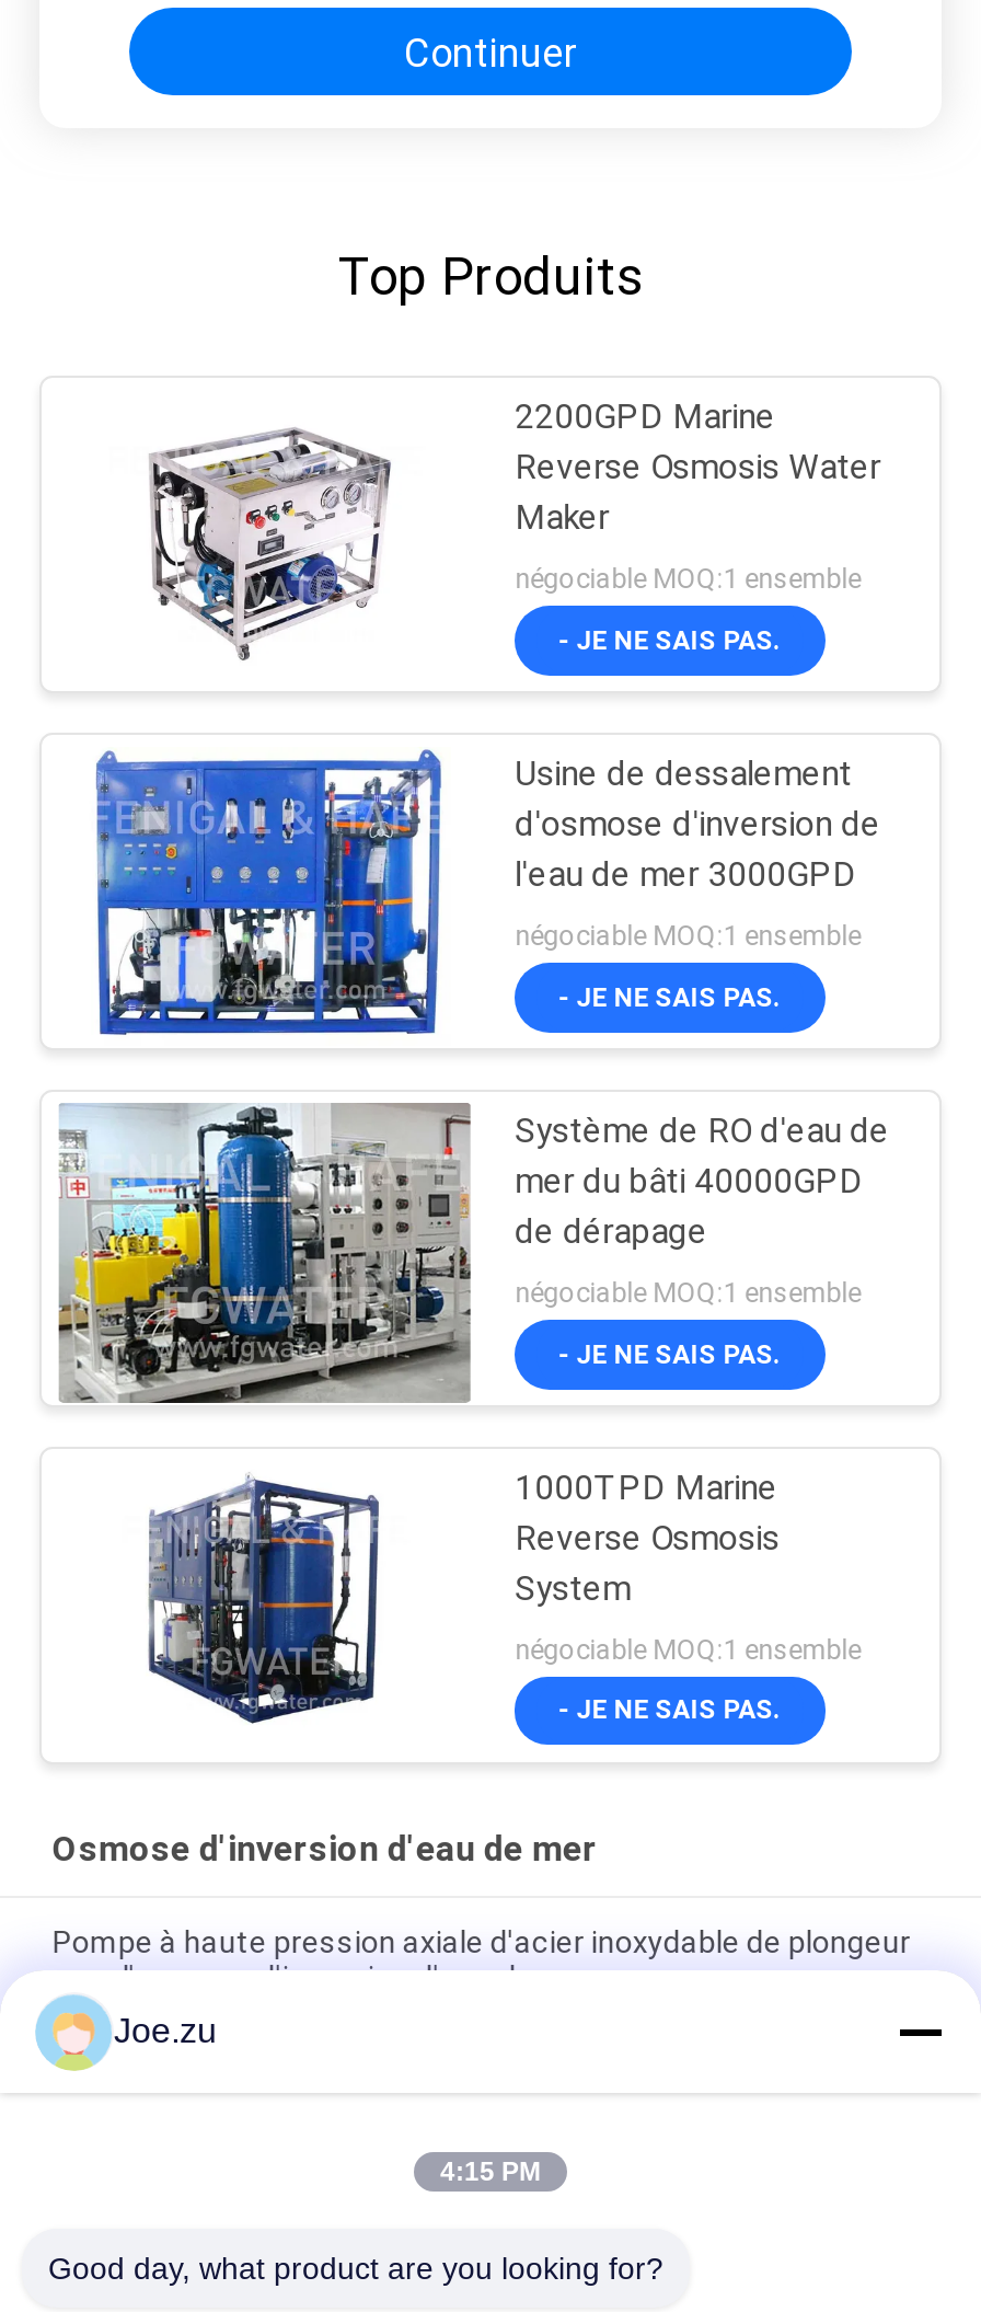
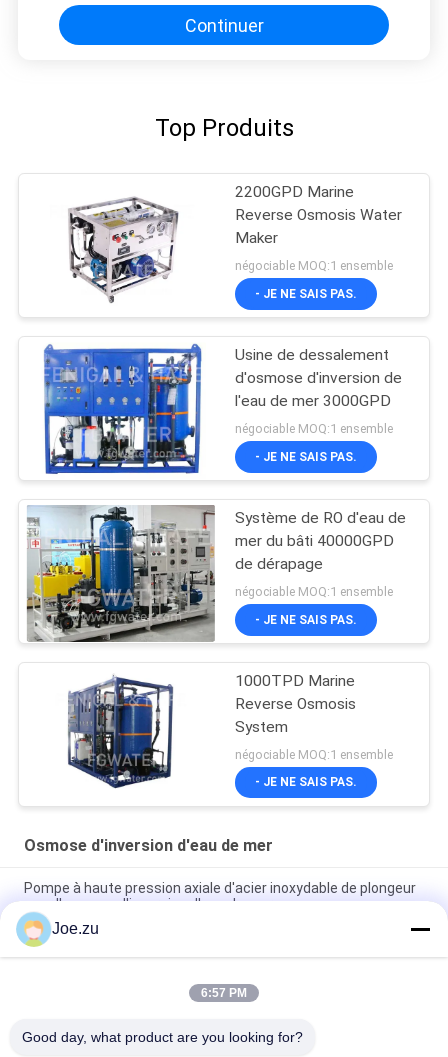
- 4:15 PM
+ 6:57 PM
